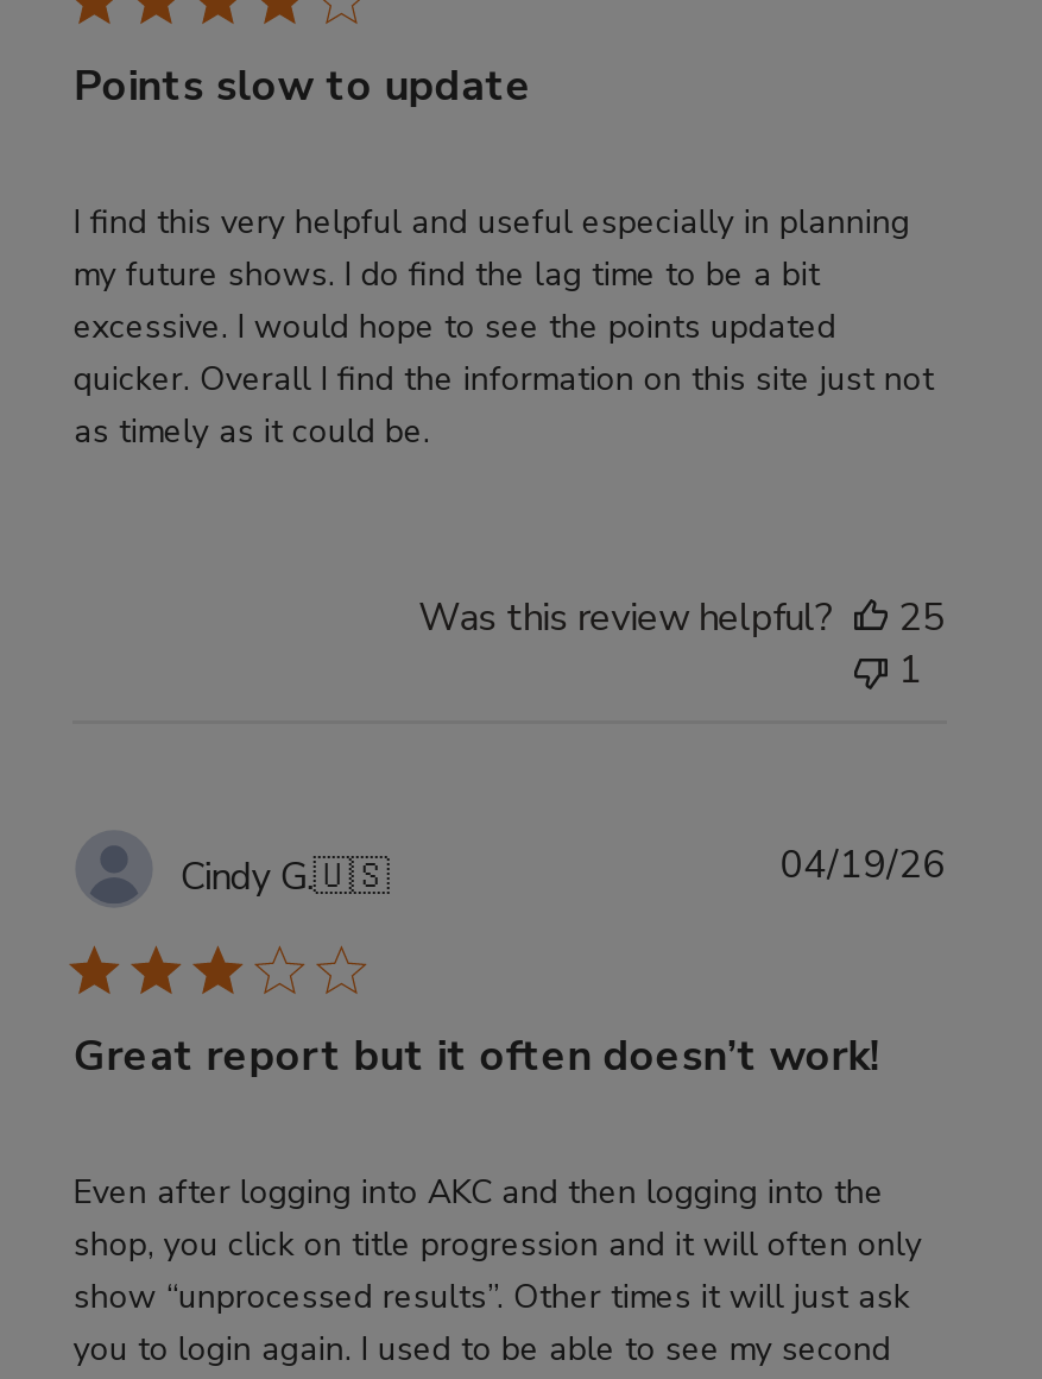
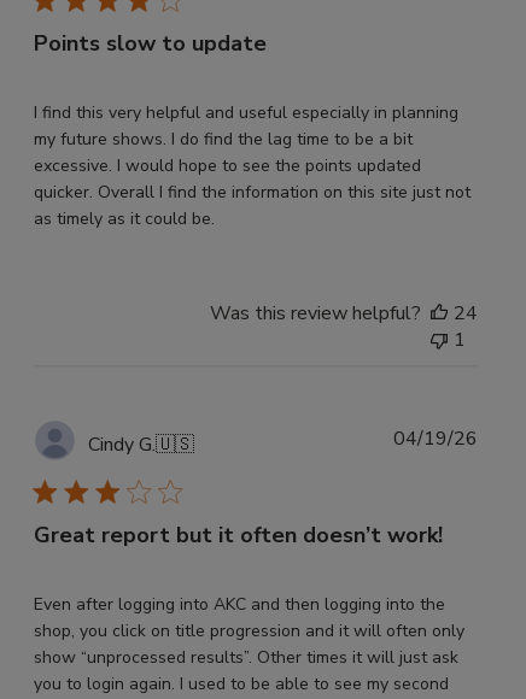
- Was this review helpful? 25
+ Was this review helpful? 24
